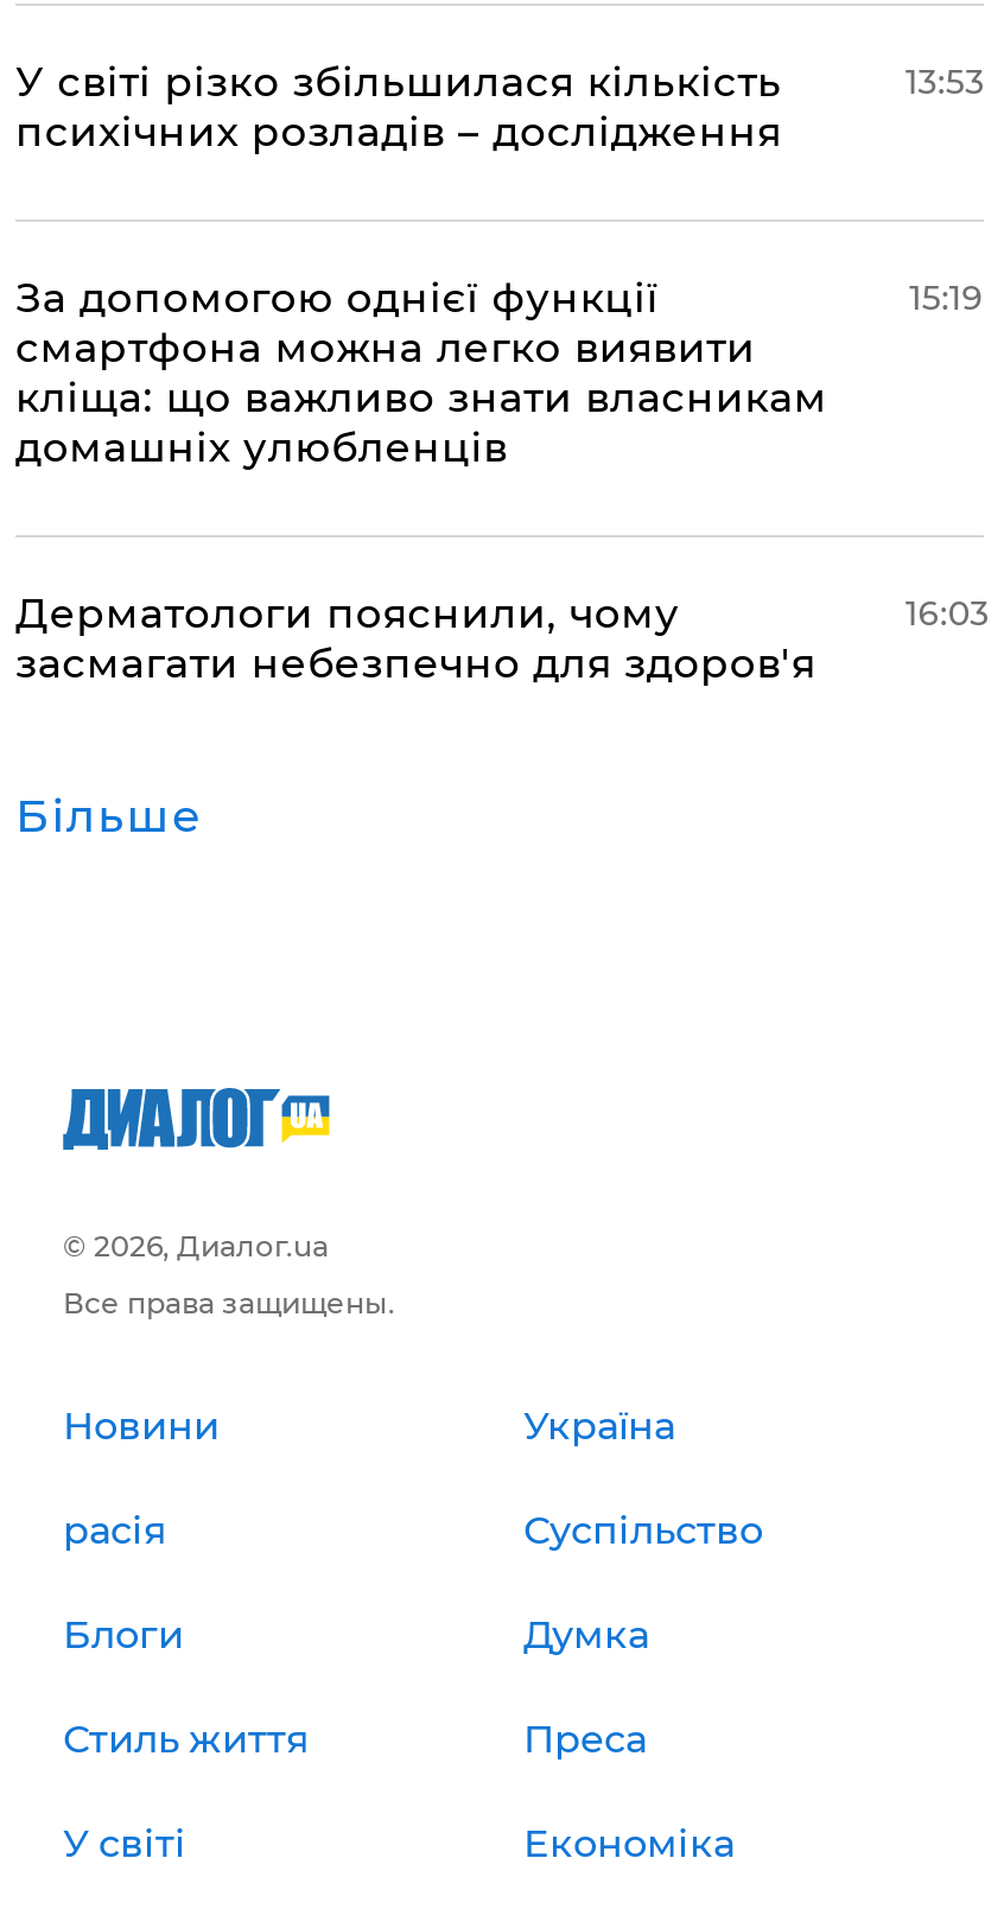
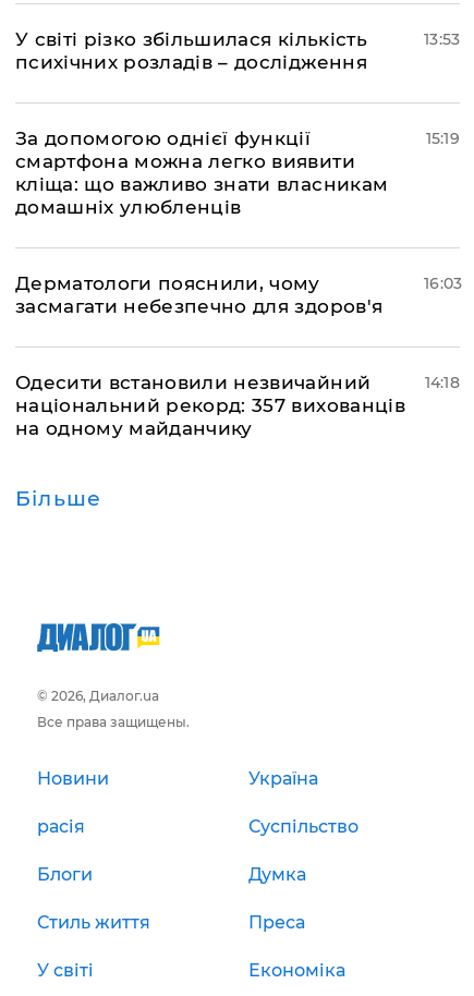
+ Одесити встановили незвичайний
+ національний рекорд: 357 вихованців
+ на одному майданчику

+ 14:18
